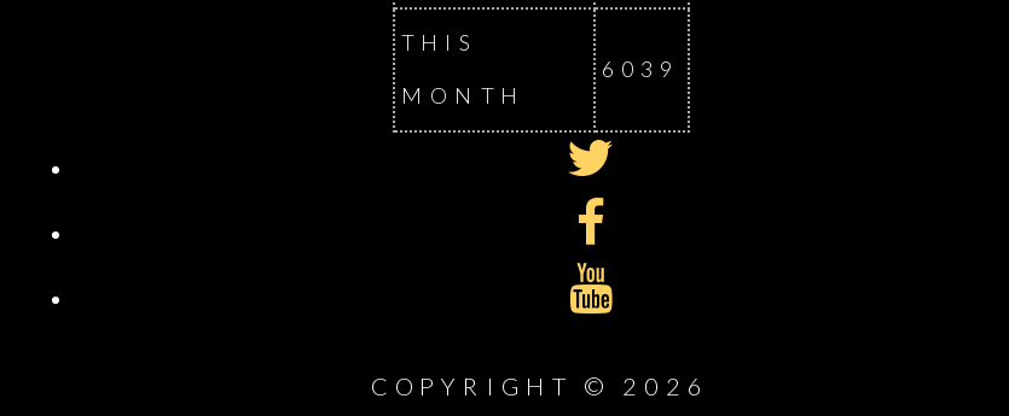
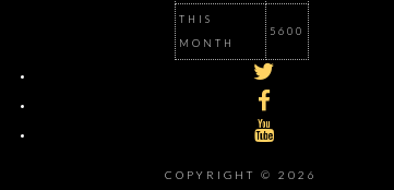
- 6039
+ 5600
